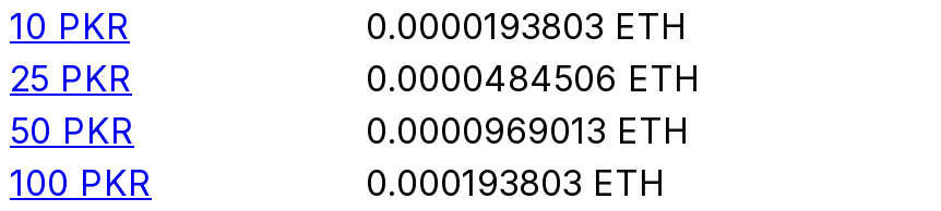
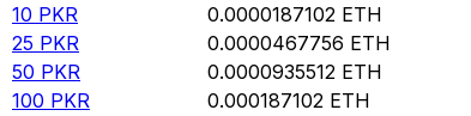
- 0.0000193803 ETH
+ 0.0000187102 ETH

- 0.0000484506 ETH
+ 0.0000467756 ETH

- 0.0000969013 ETH
+ 0.0000935512 ETH

- 0.000193803 ETH
+ 0.000187102 ETH
